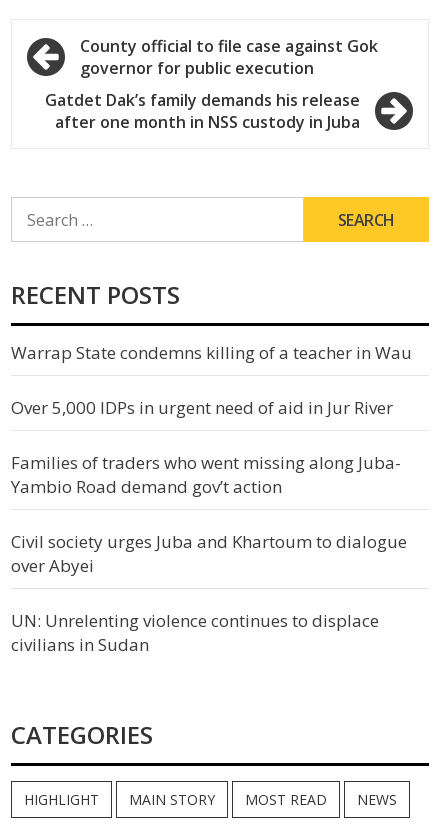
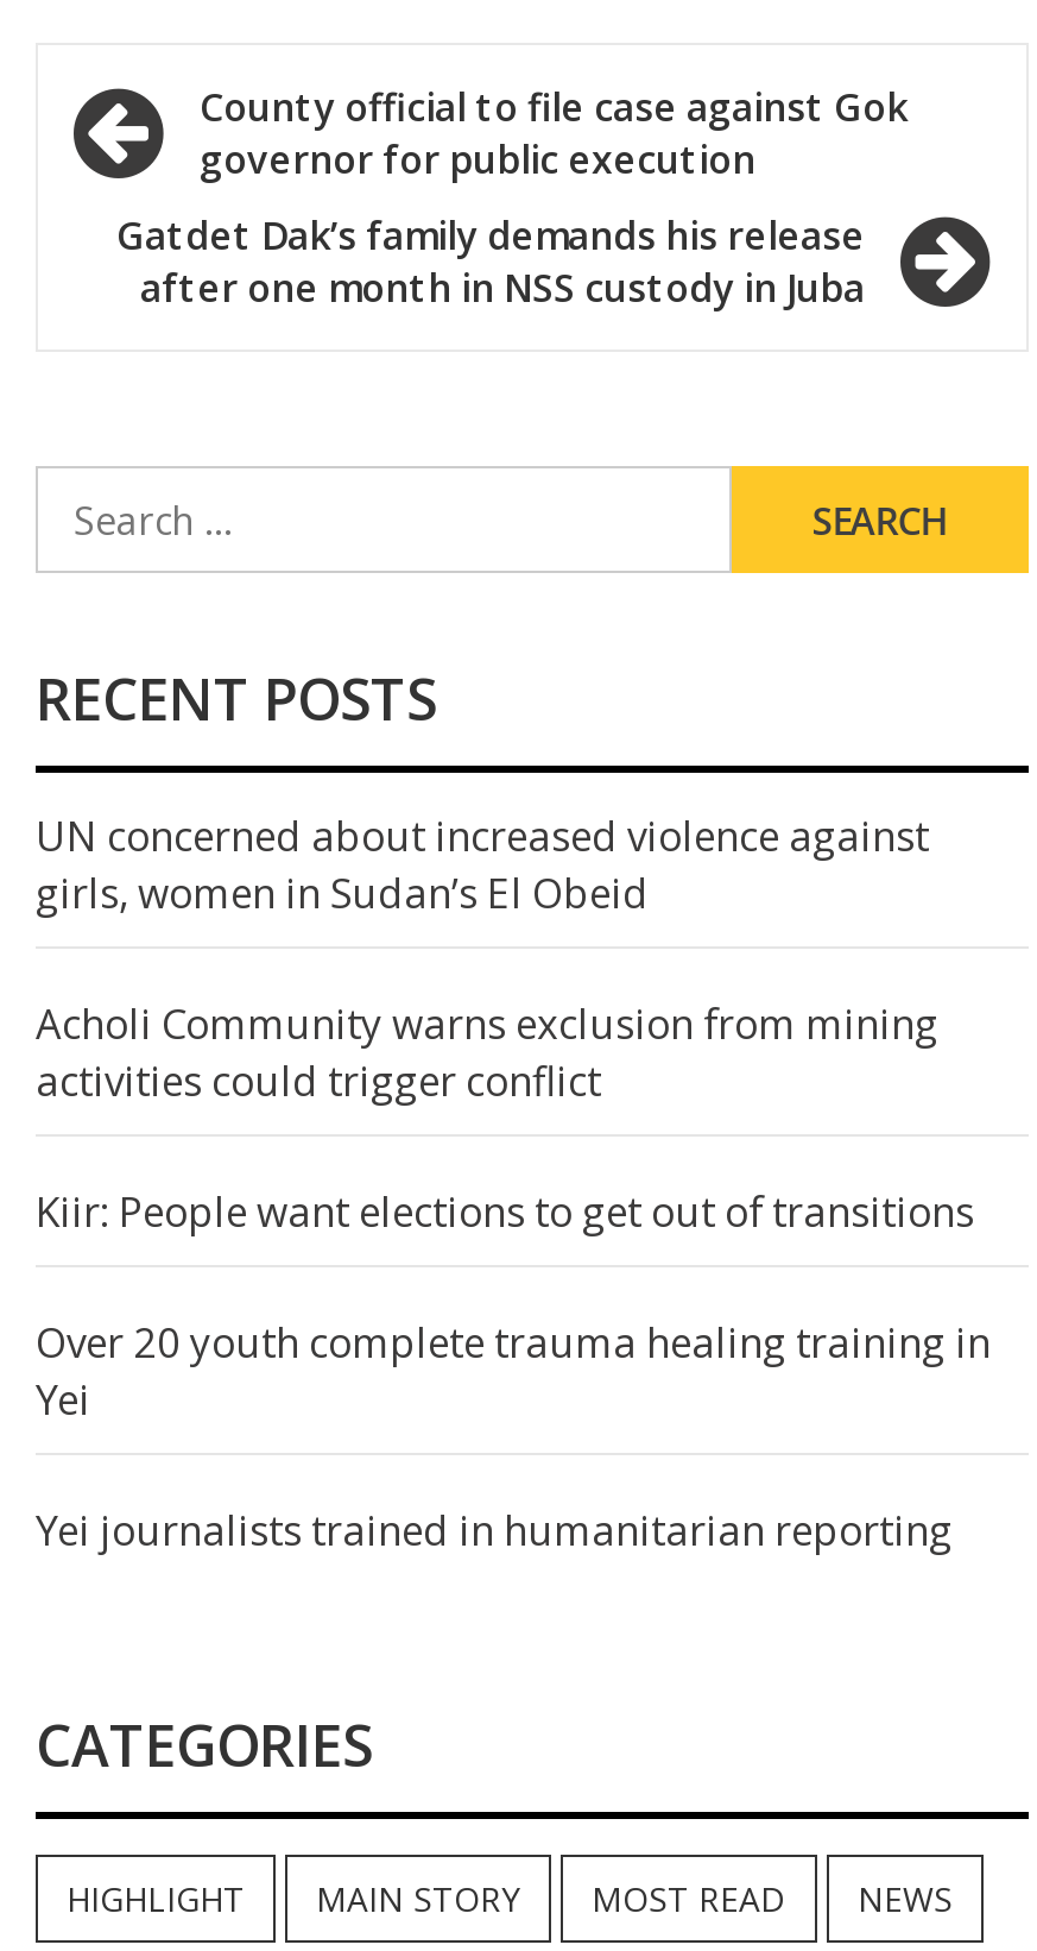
- Warrap State condemns killing of a teacher in Wau
+ UN concerned about increased violence against
+ girls, women in Sudan’s El Obeid

- Over 5,000 IDPs in urgent need of aid in Jur River
+ Acholi Community warns exclusion from mining
+ activities could trigger conflict

- Families of traders who went missing along Juba-
- Yambio Road demand gov’t action
+ Kiir: People want elections to get out of transitions

- Civil society urges Juba and Khartoum to dialogue
- over Abyei
+ Over 20 youth complete trauma healing training in
+ Yei

- UN: Unrelenting violence continues to displace
- civilians in Sudan
+ Yei journalists trained in humanitarian reporting
